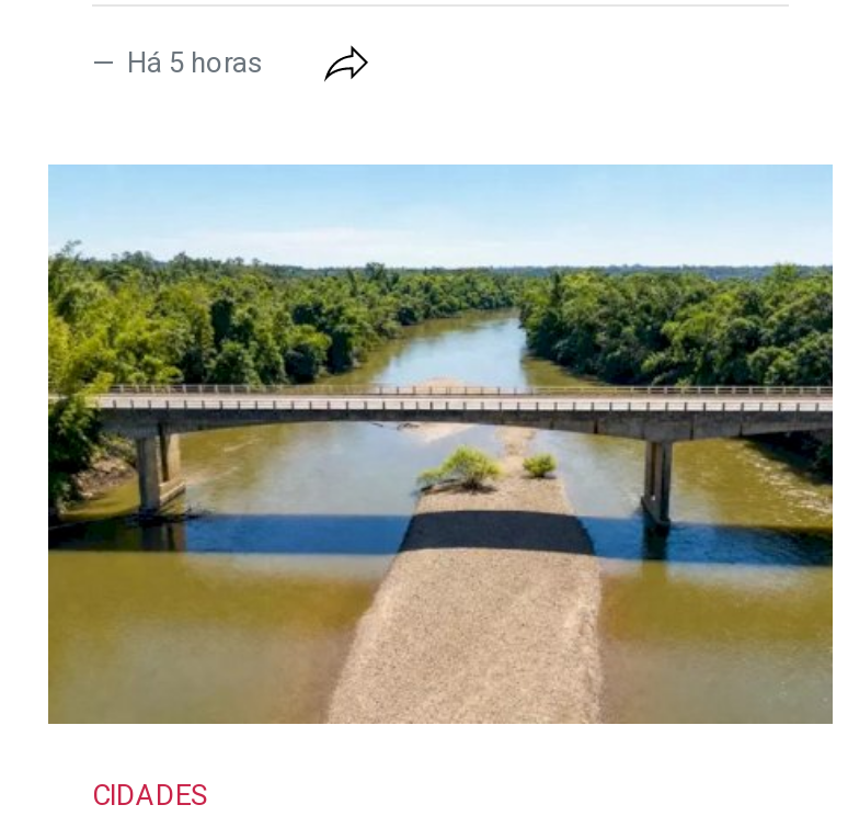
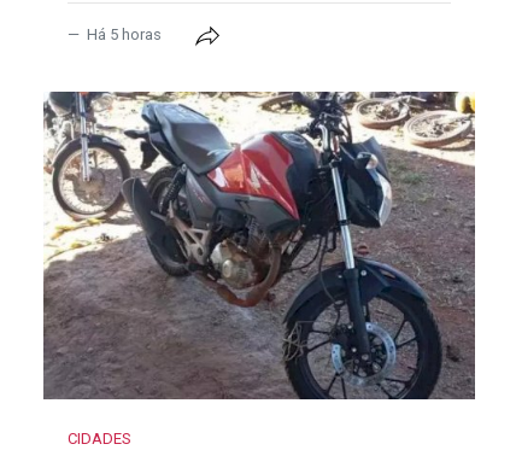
- [image]
+ [image]
